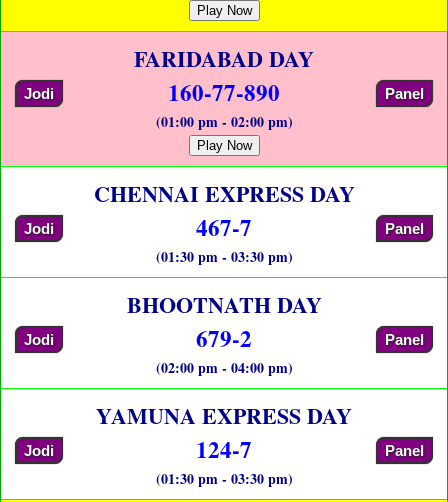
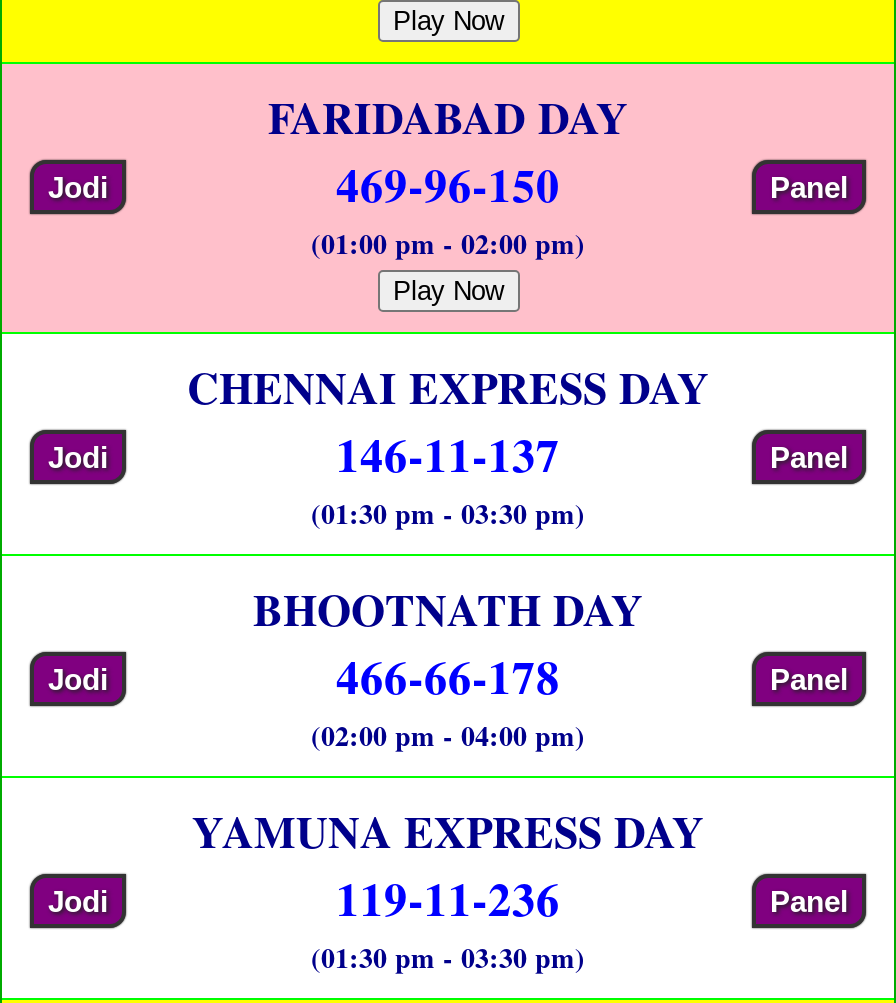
- 160-77-890
+ 469-96-150

- 467-7
+ 146-11-137

- 679-2
+ 466-66-178

- 124-7
+ 119-11-236
